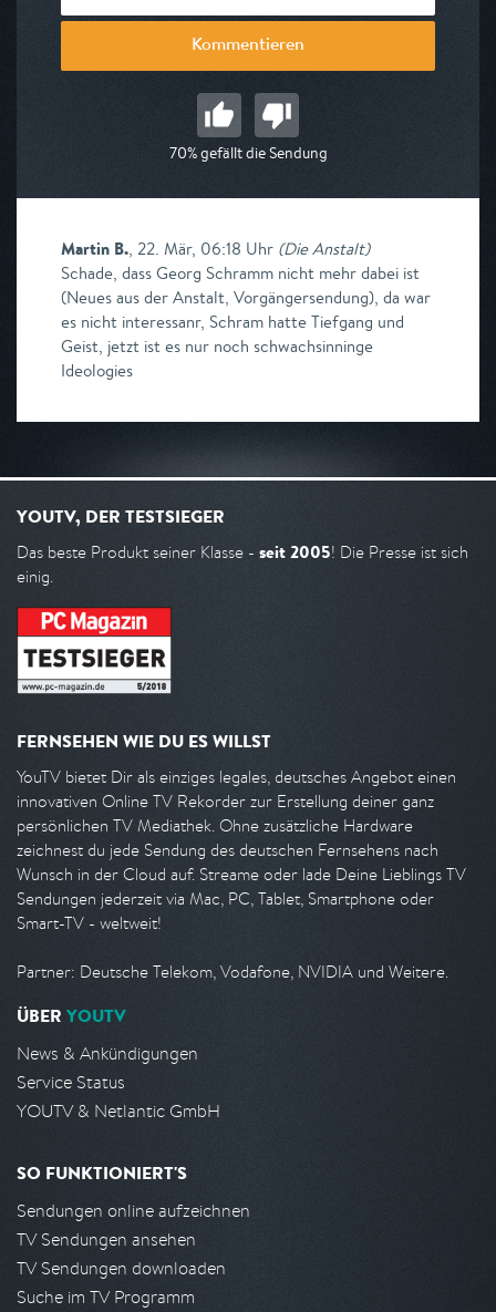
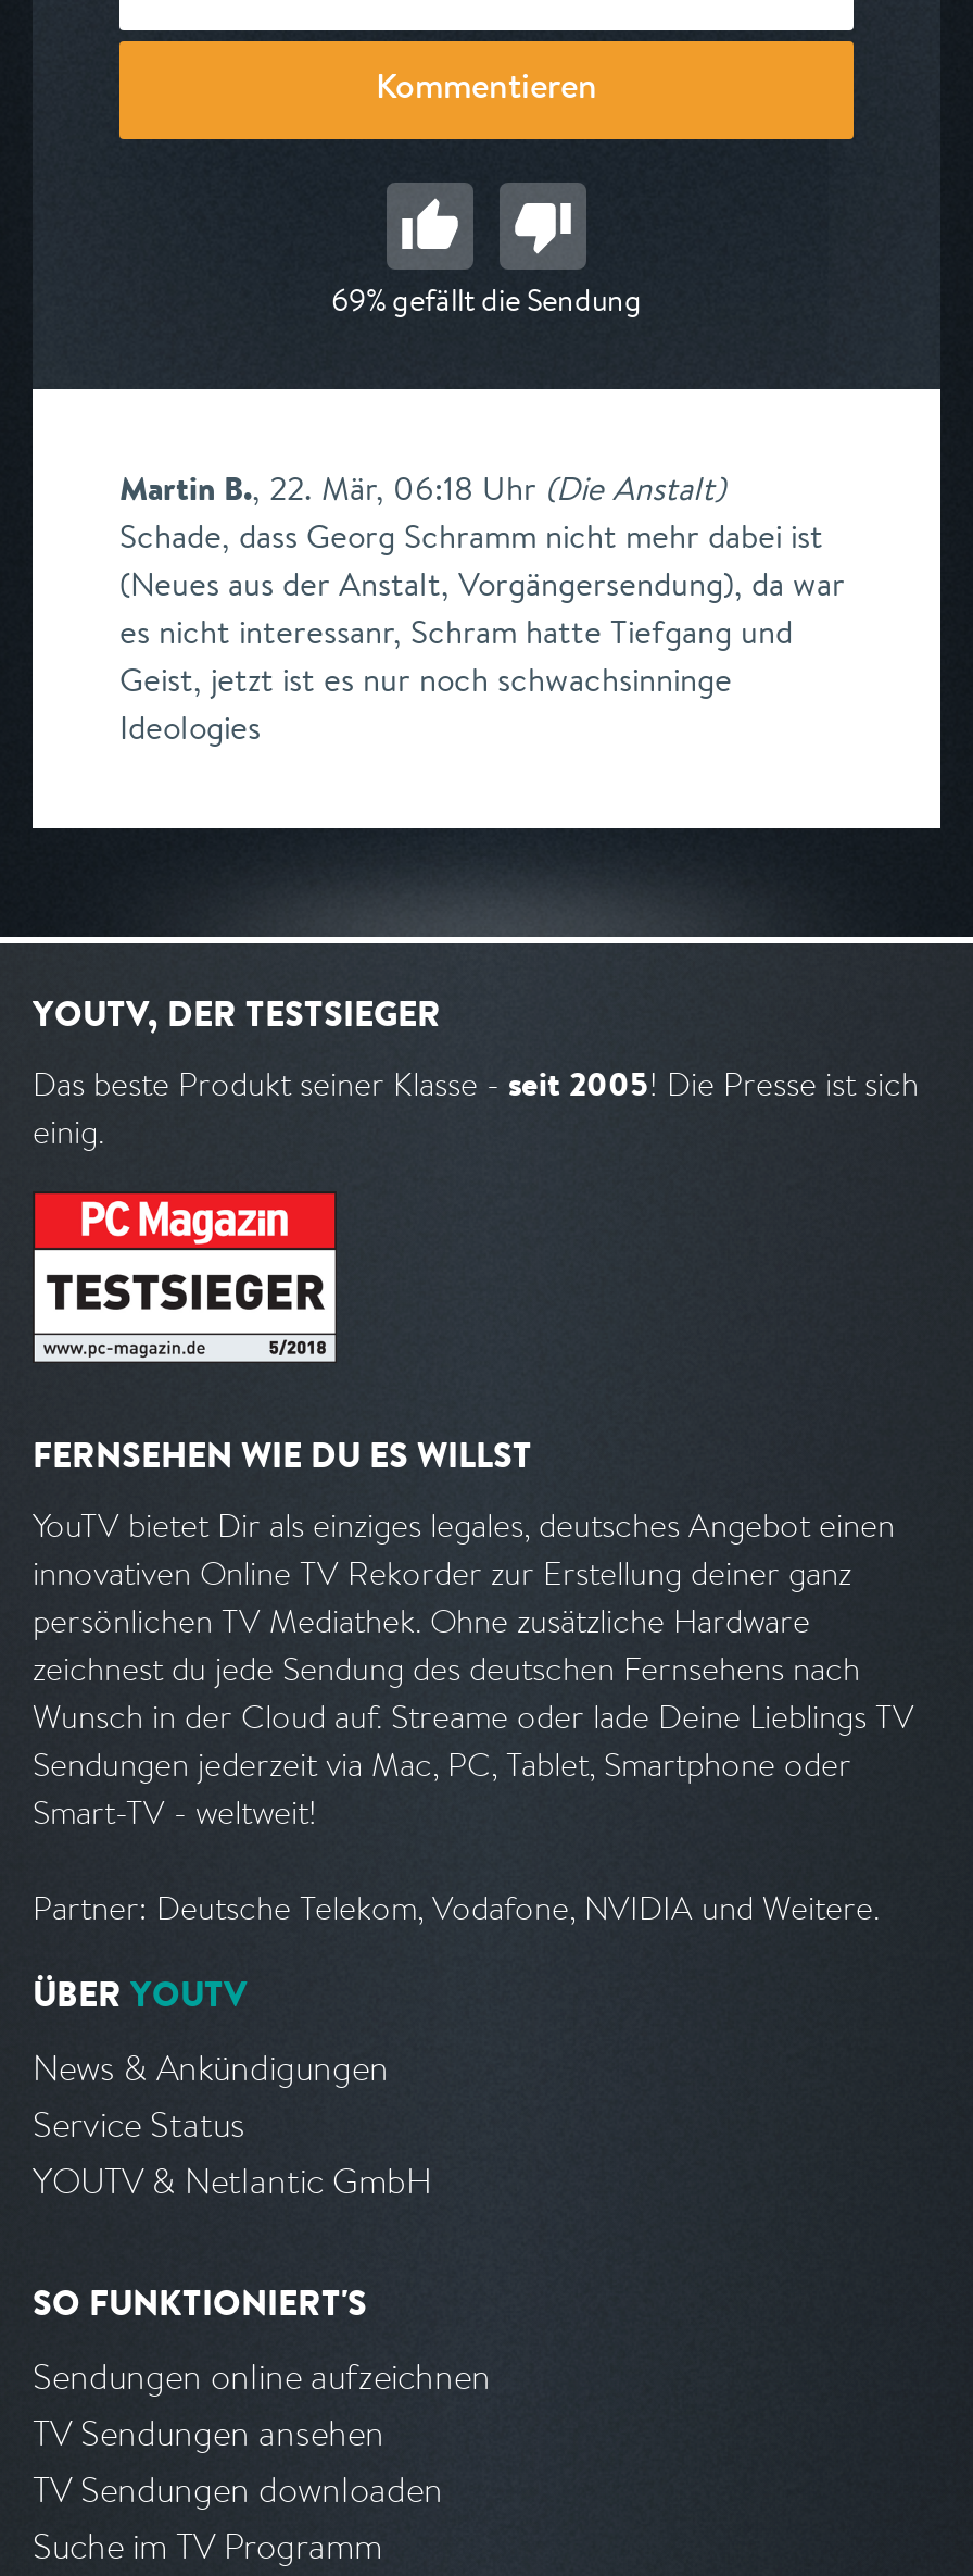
- 70% gefällt die Sendung
+ 69% gefällt die Sendung
